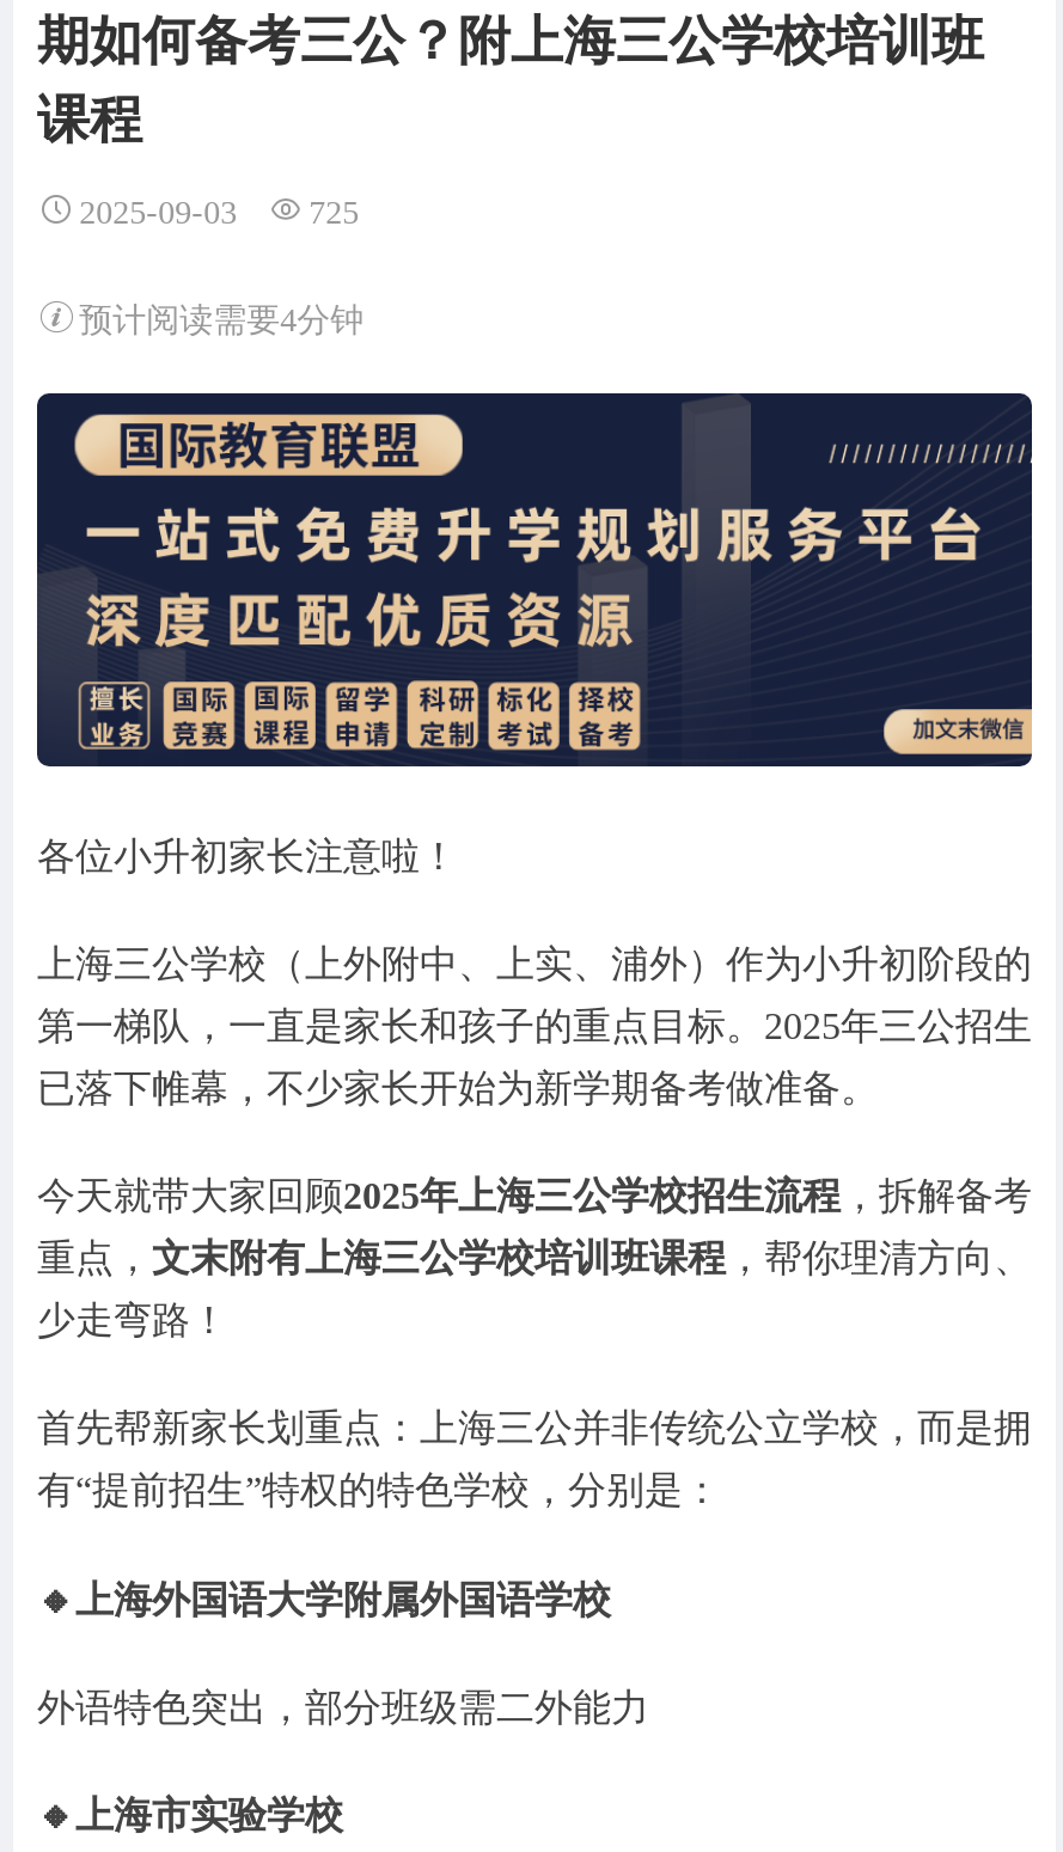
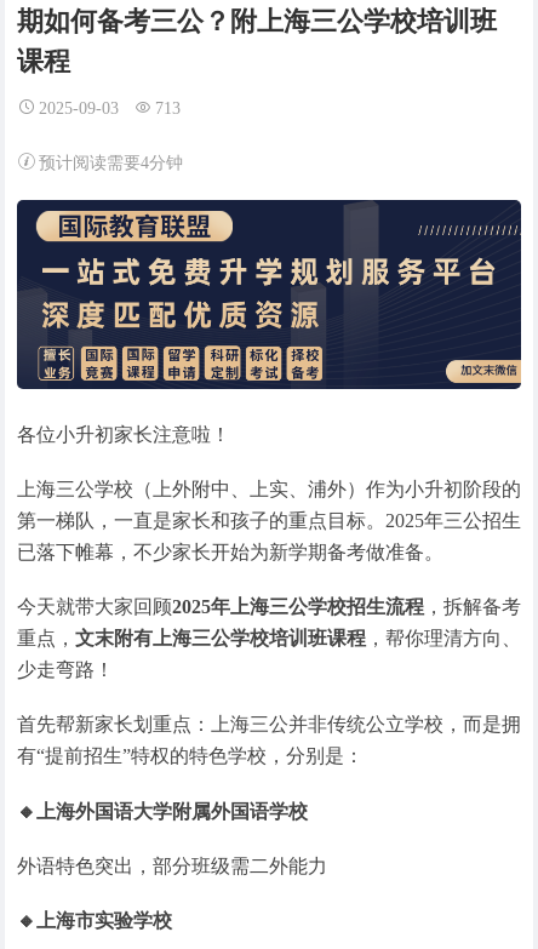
- 2025-09-03 725
+ 2025-09-03 713
